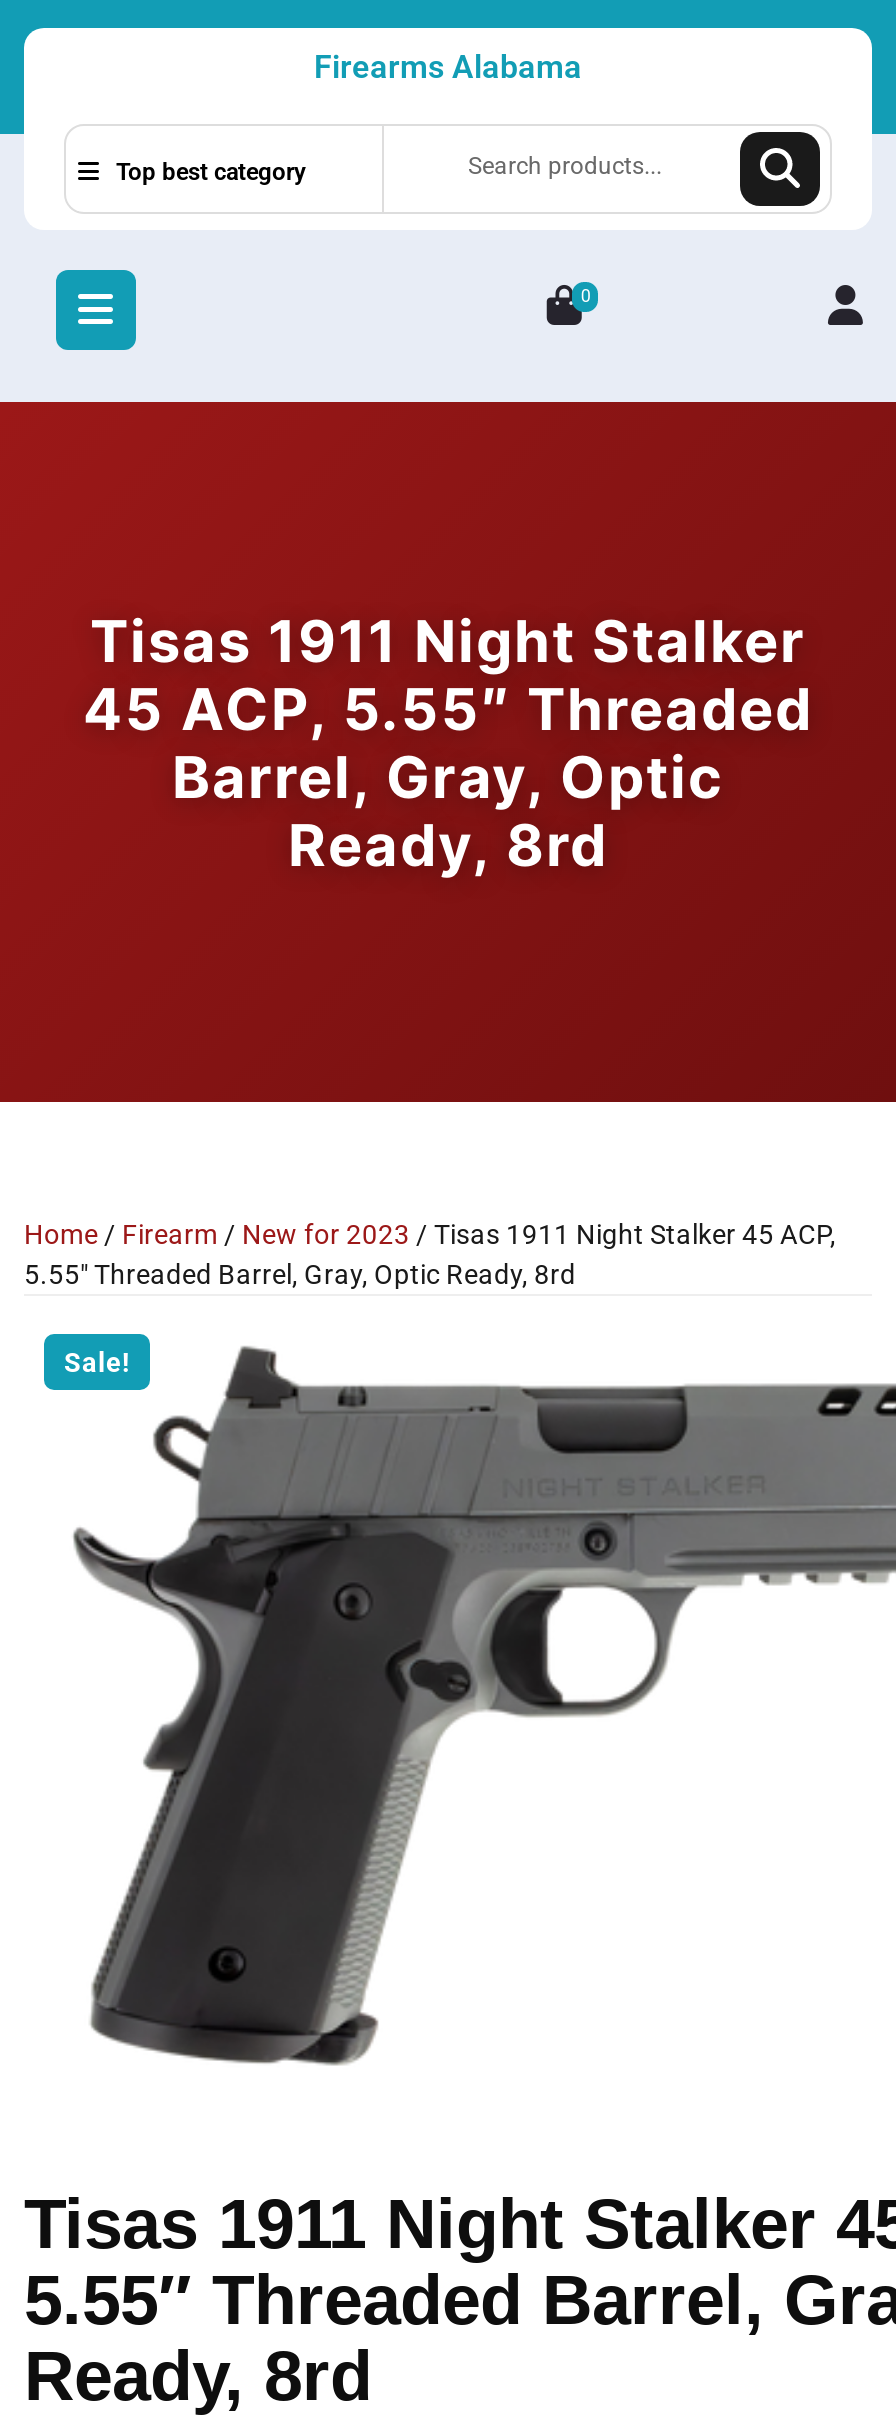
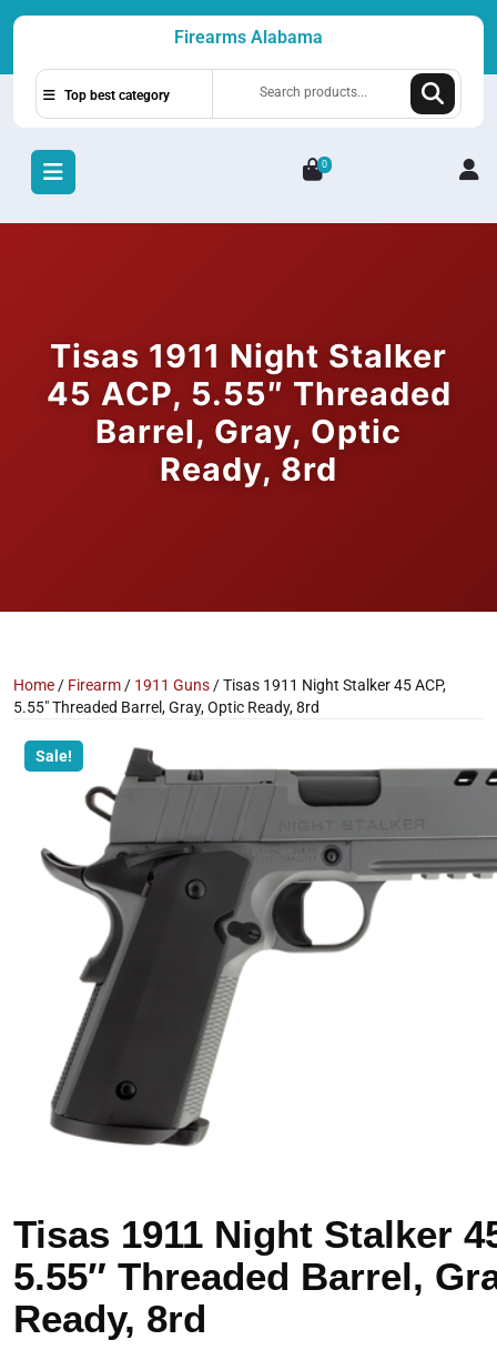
- Home / Firearm / New for 2023 / Tisas 1911 Night Stalker 45 ACP,
+ Home / Firearm / 1911 Guns / Tisas 1911 Night Stalker 45 ACP,
